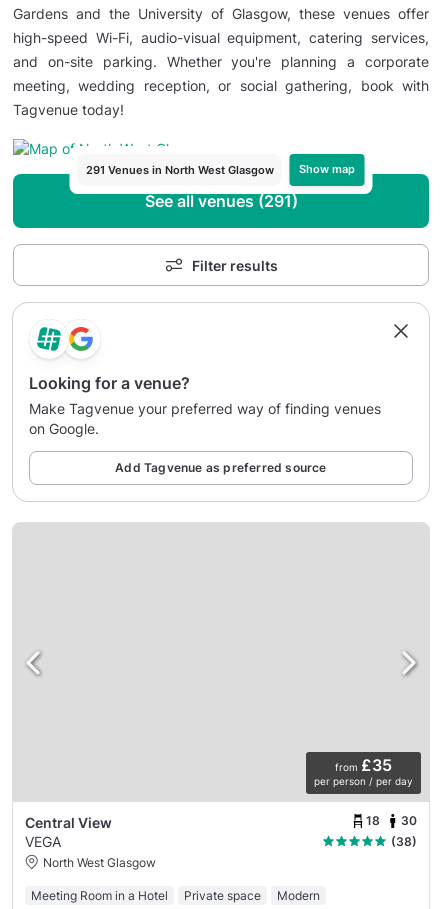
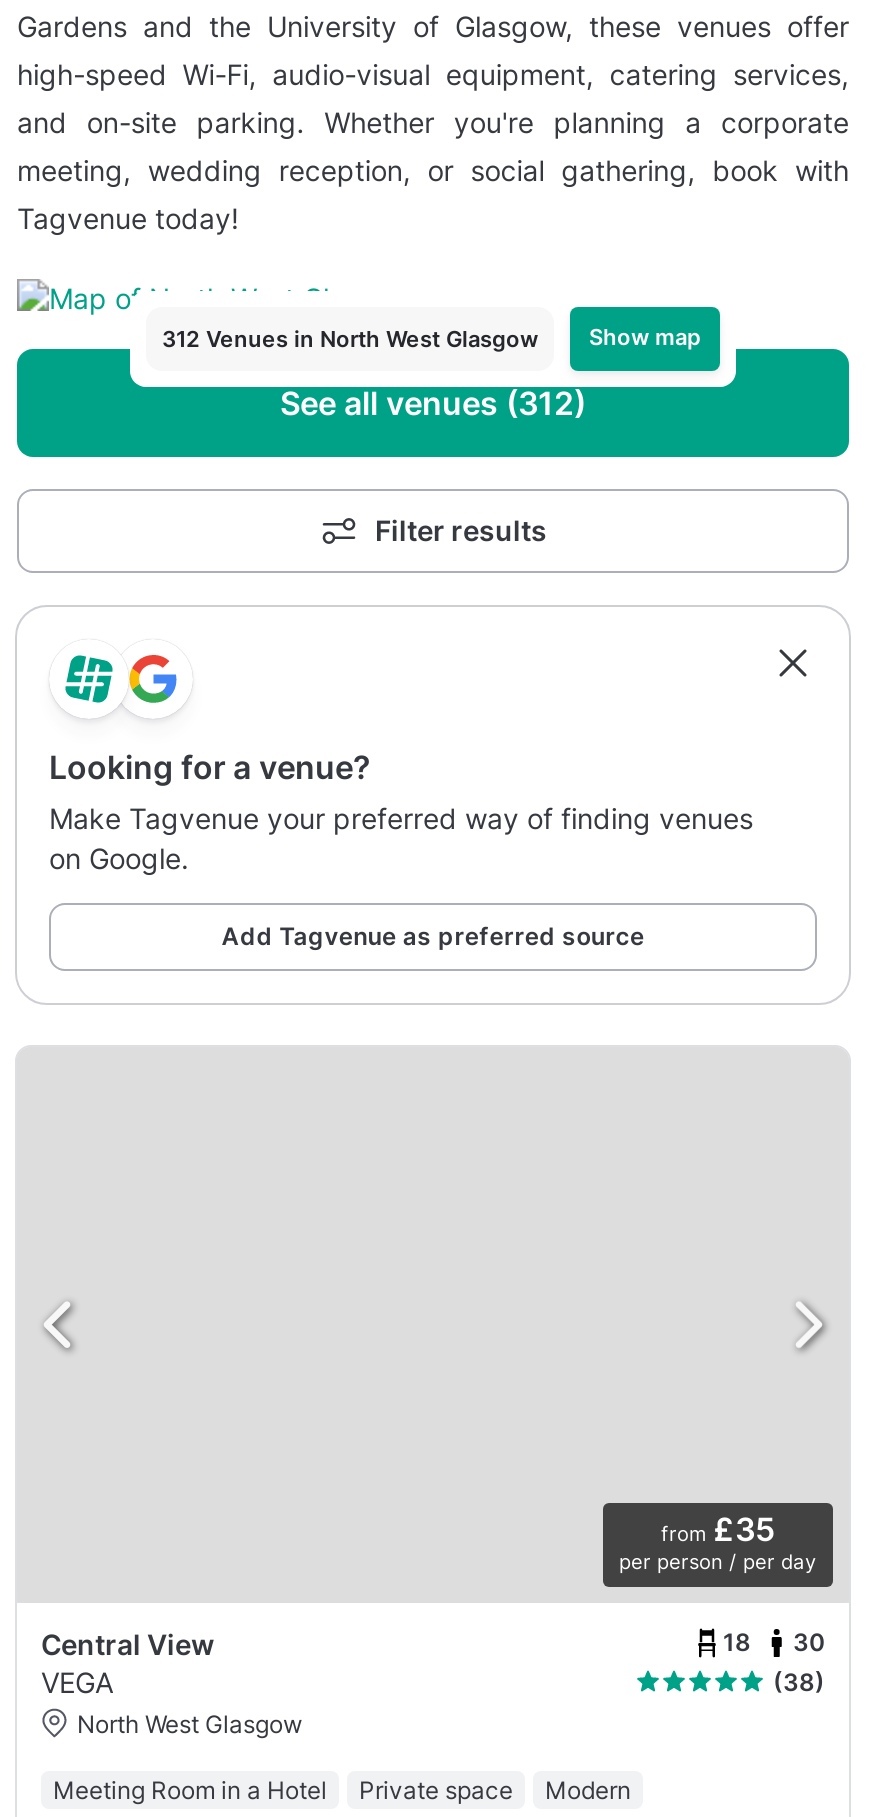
- 291 Venues in North West Glasgow
+ 312 Venues in North West Glasgow

- See all venues (291)
+ See all venues (312)
